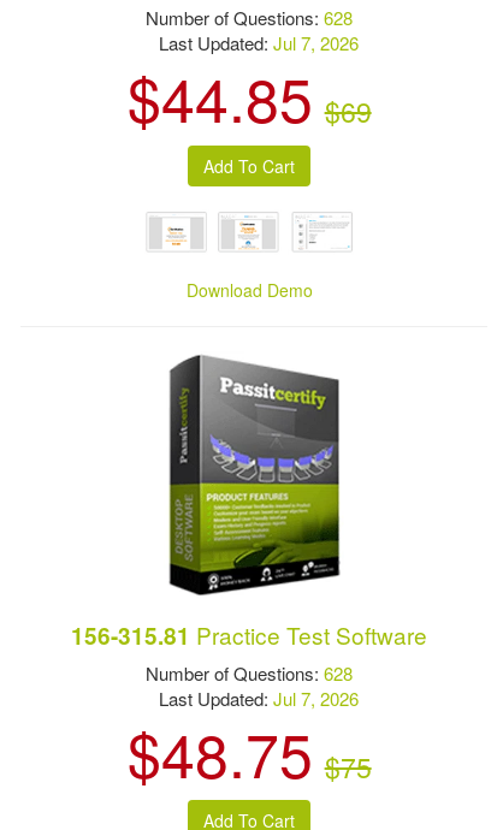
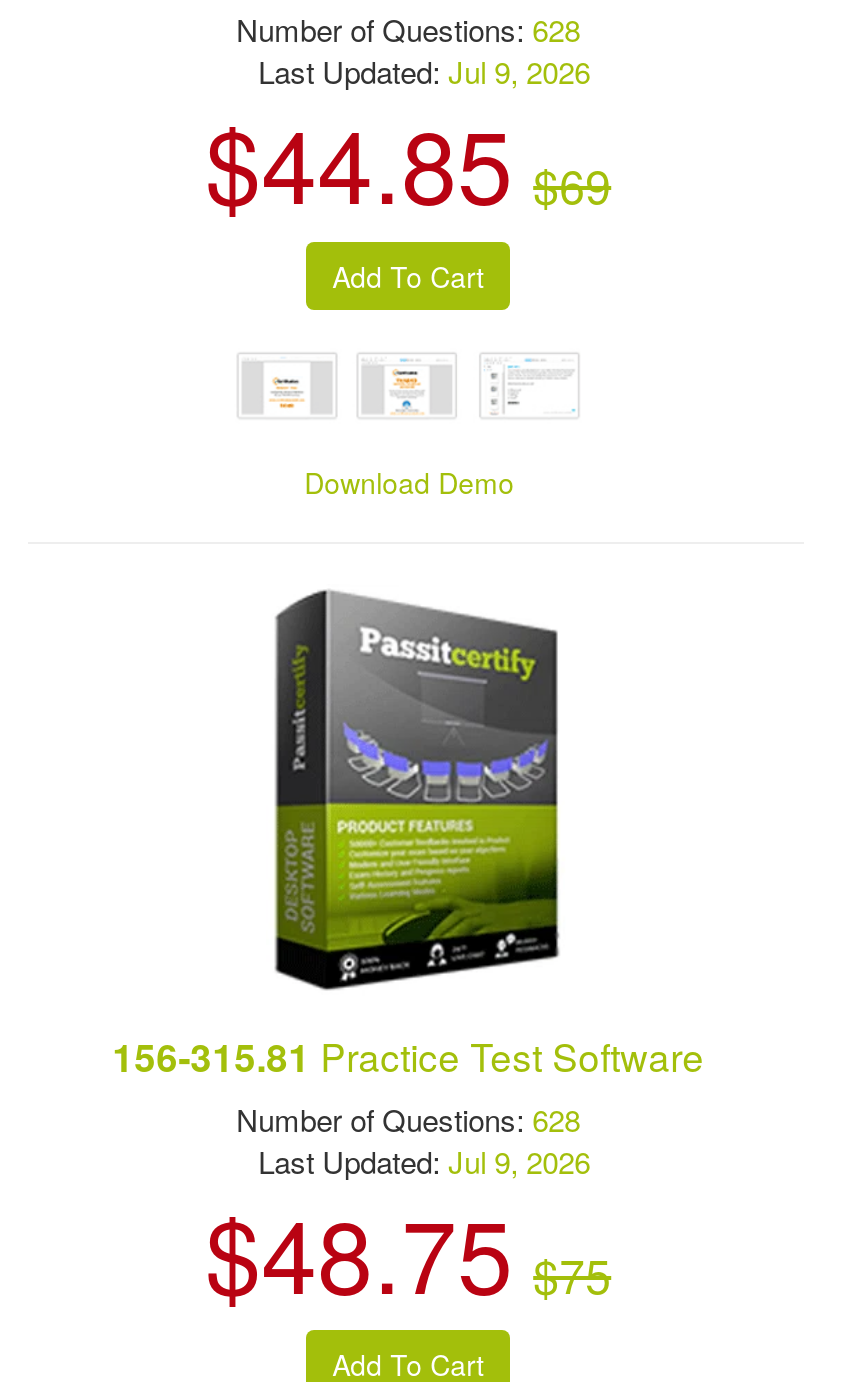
- Last Updated: Jul 7, 2026
+ Last Updated: Jul 9, 2026

- Last Updated: Jul 7, 2026
+ Last Updated: Jul 9, 2026
